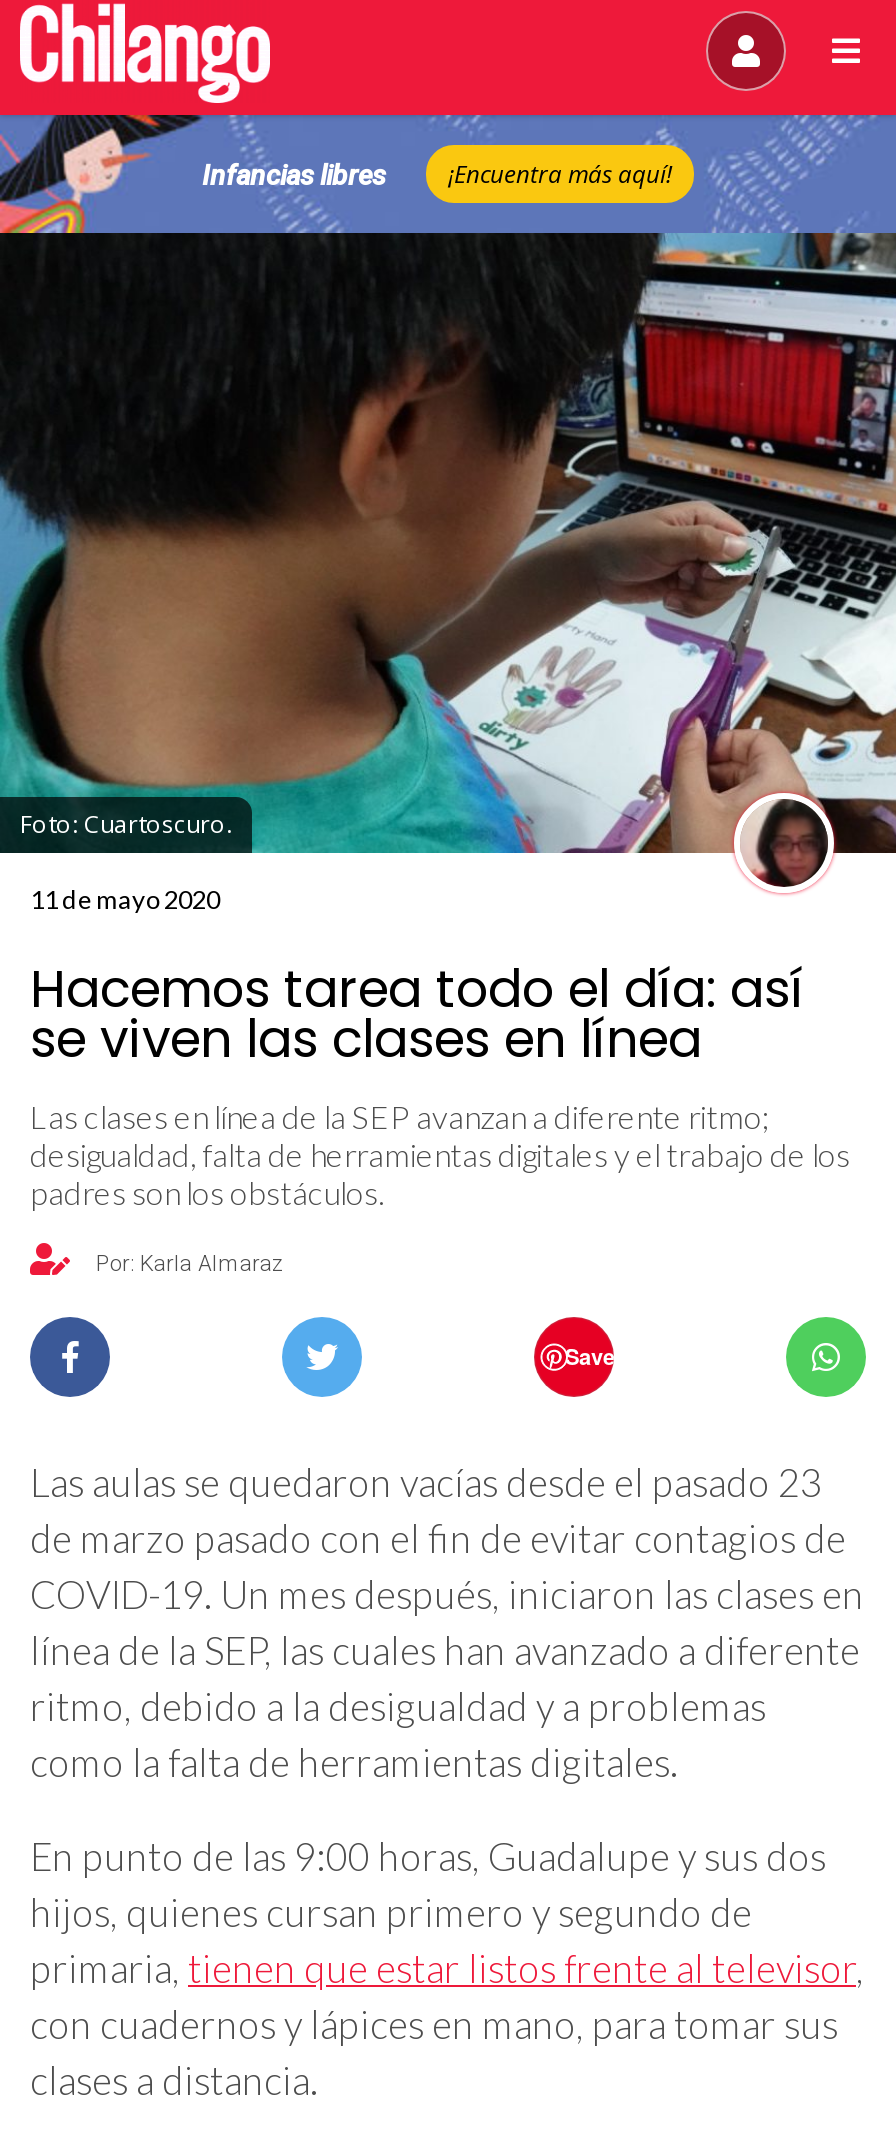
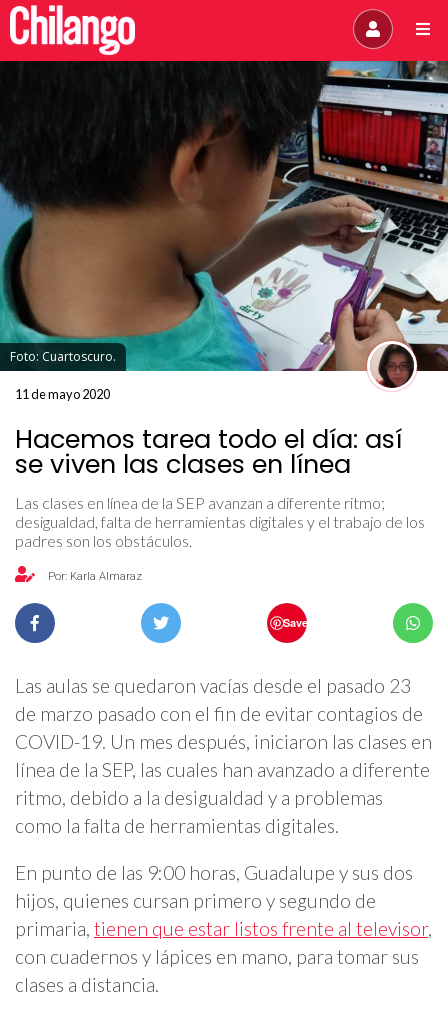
- [image]
- Infancias libres
- ¡Encuentra más aquí!
